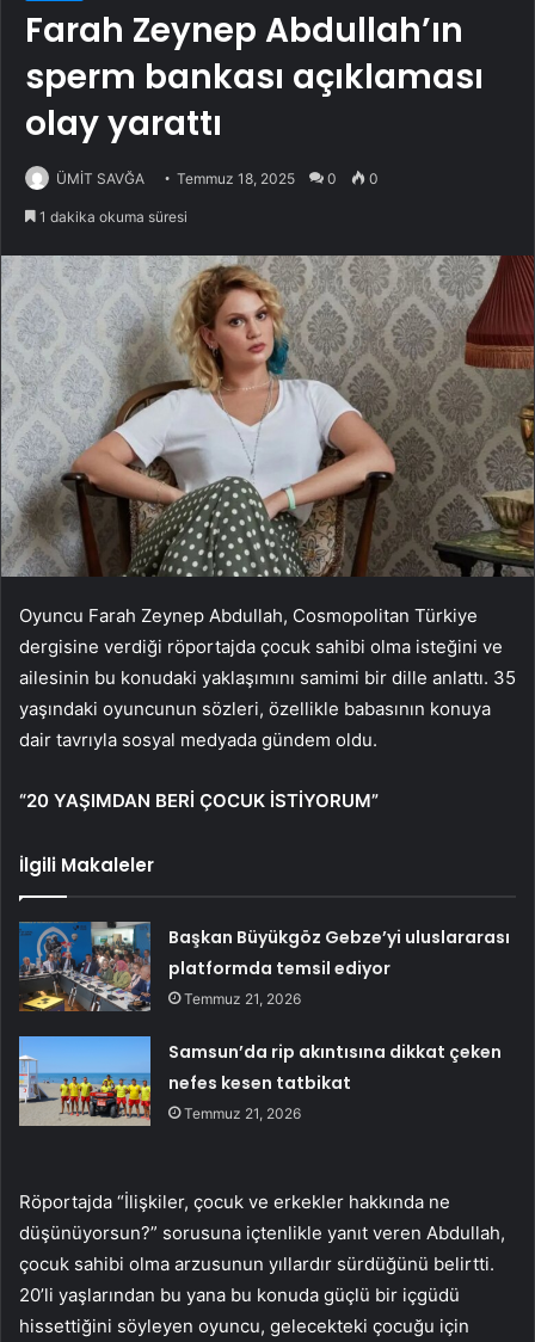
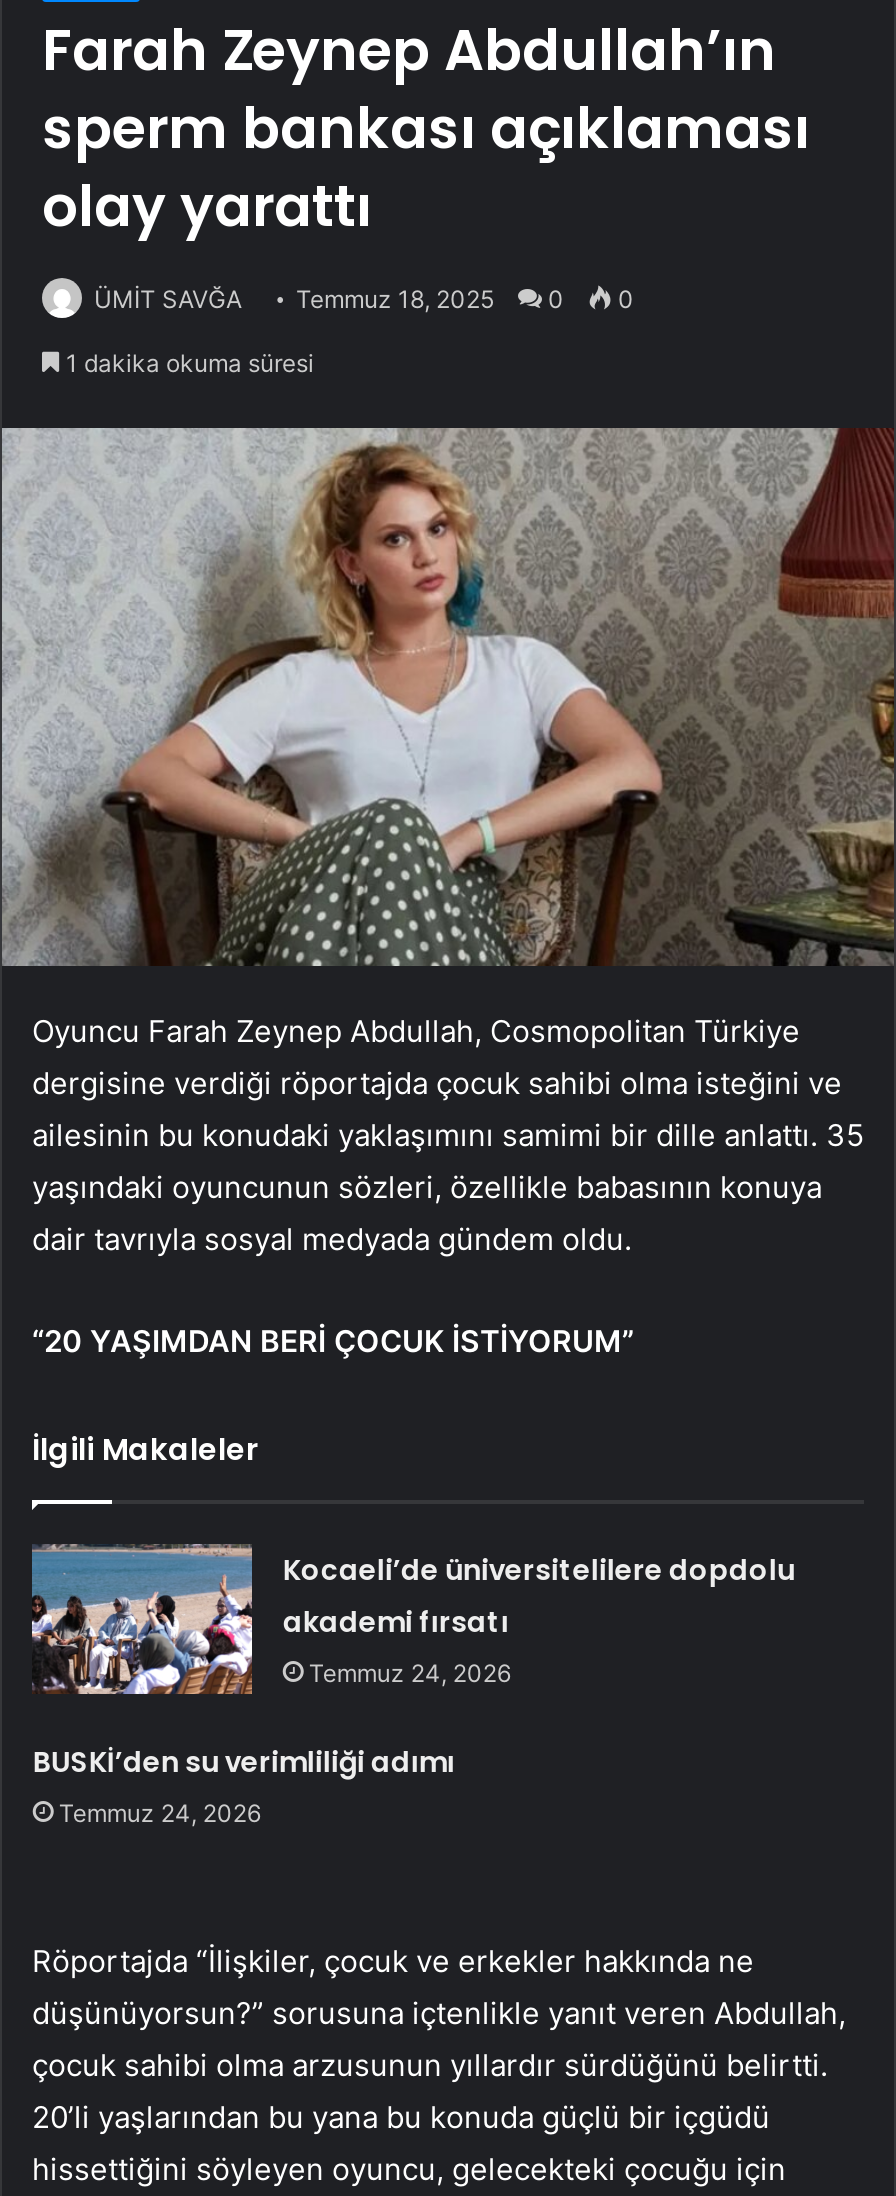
- [image]
- Başkan Büyükgöz Gebze’yi uluslararası
- platformda temsil ediyor
- Temmuz 21, 2026
+ [image]
+ Kocaeli’de üniversitelilere dopdolu
+ akademi fırsatı
+ Temmuz 24, 2026

- Samsun’da rip akıntısına dikkat çeken
- nefes kesen tatbikat
- Temmuz 21, 2026
+ BUSKİ’den su verimliliği adımı
+ Temmuz 24, 2026
